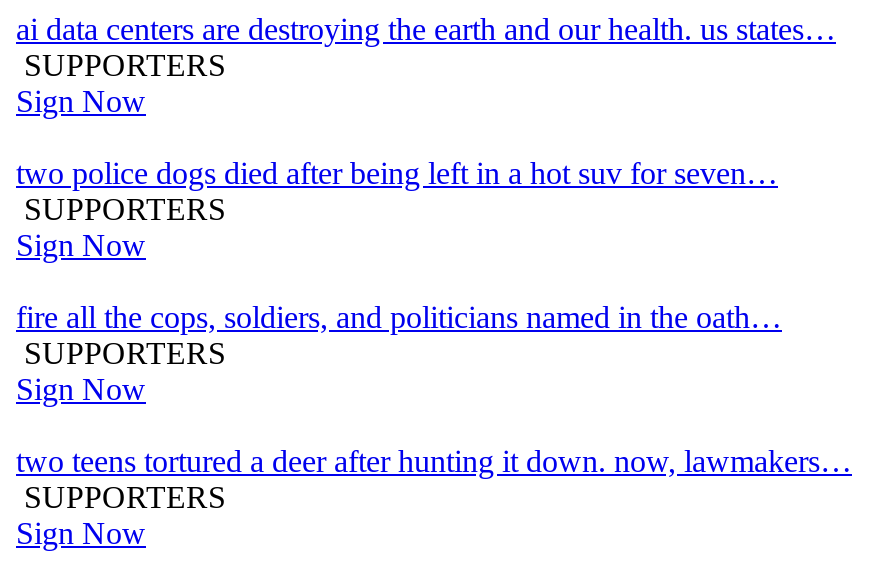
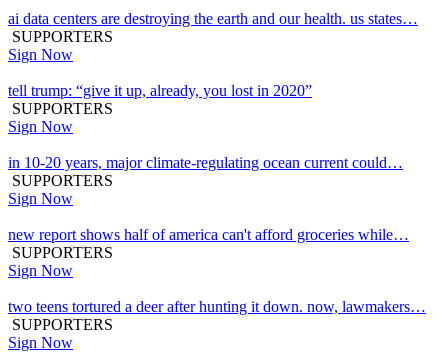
- two police dogs died after being left in a hot suv for seven…
+ tell trump: “give it up, already, you lost in 2020”

- fire all the cops, soldiers, and politicians named in the oath…
+ in 10-20 years, major climate-regulating ocean current could…
+ SUPPORTERS
+ Sign Now
+ new report shows half of america can't afford groceries while…
